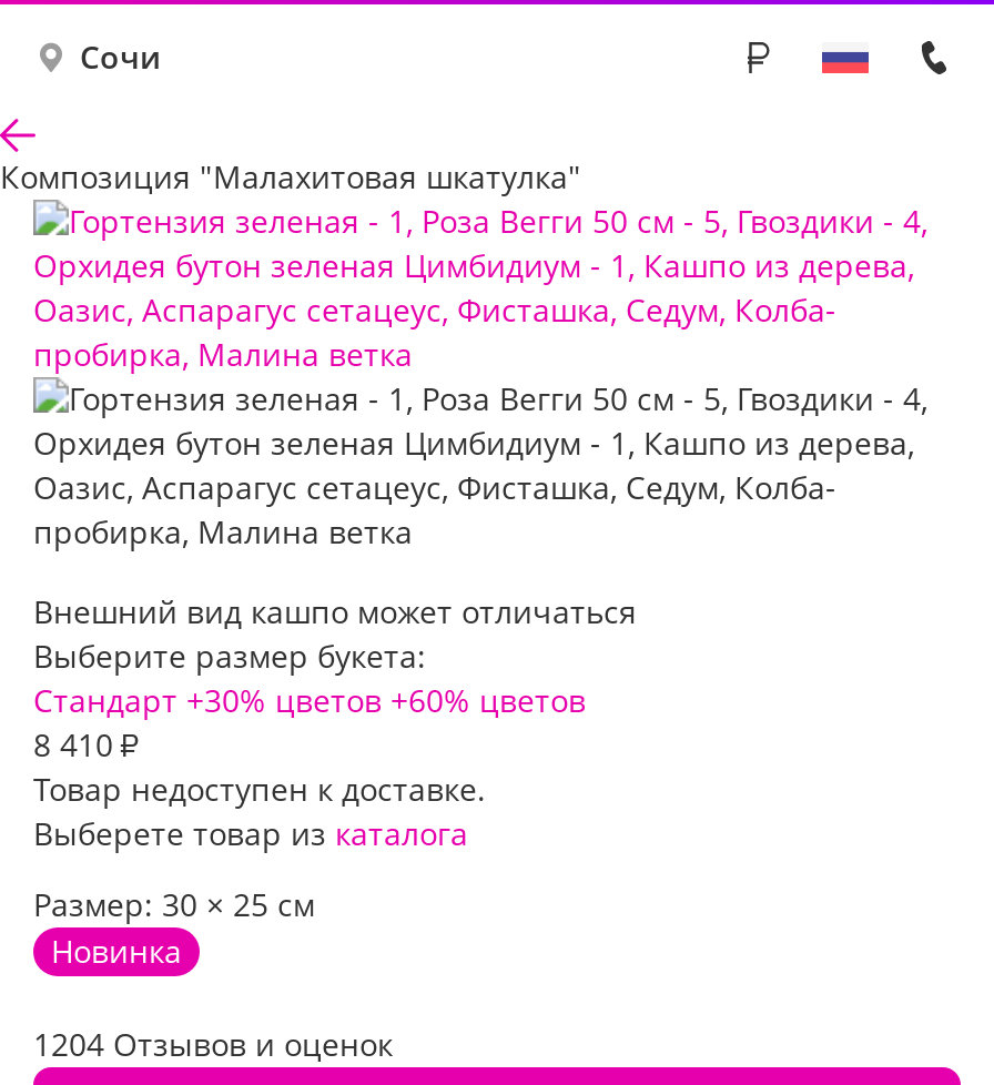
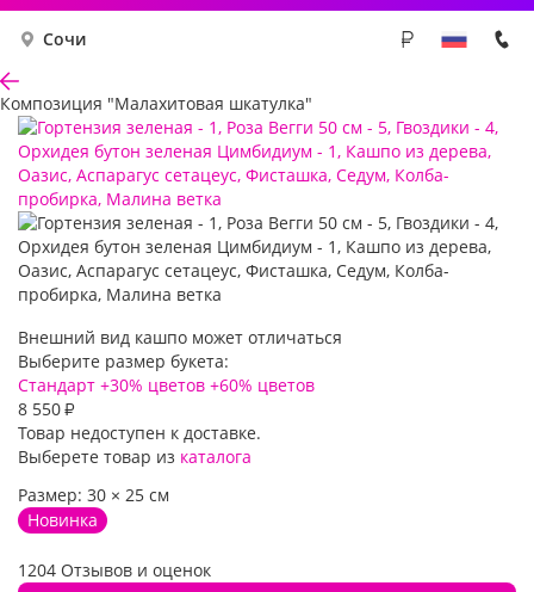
- 8 410 ₽
+ 8 550 ₽
